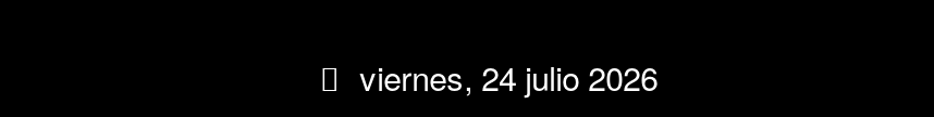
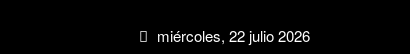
- viernes, 24 julio 2026
+ miércoles, 22 julio 2026
